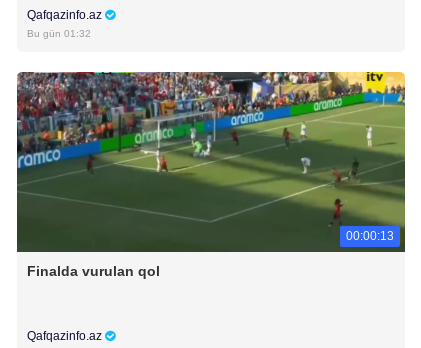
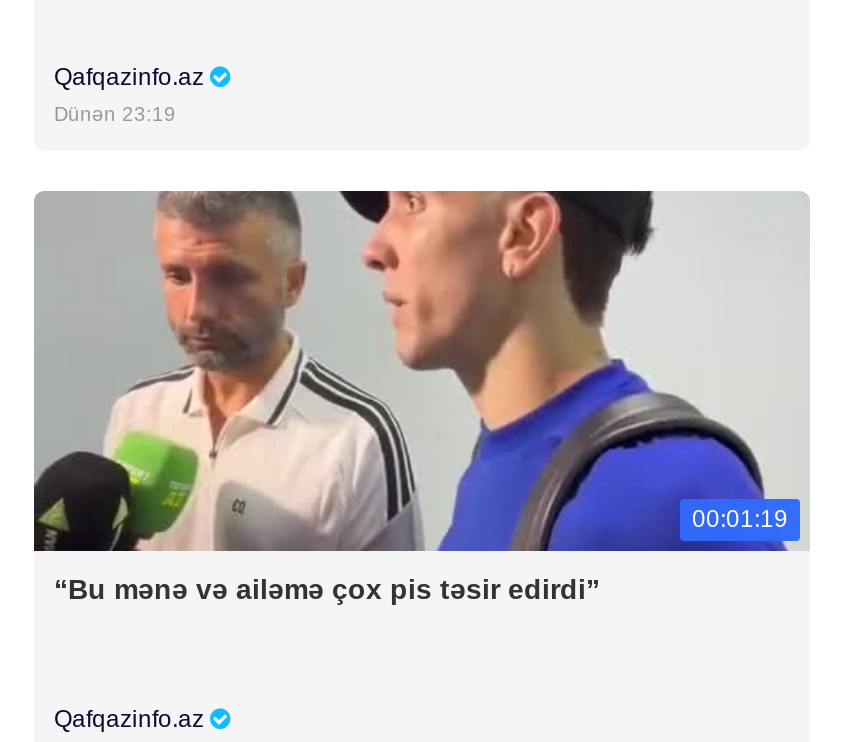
- Bu gün 01:32
+ Dünən 23:19

- [image]
- 00:00:13
+ [image]
+ 00:01:19

- Finalda vurulan qol
+ “Bu mənə və ailəmə çox pis təsir edirdi”
